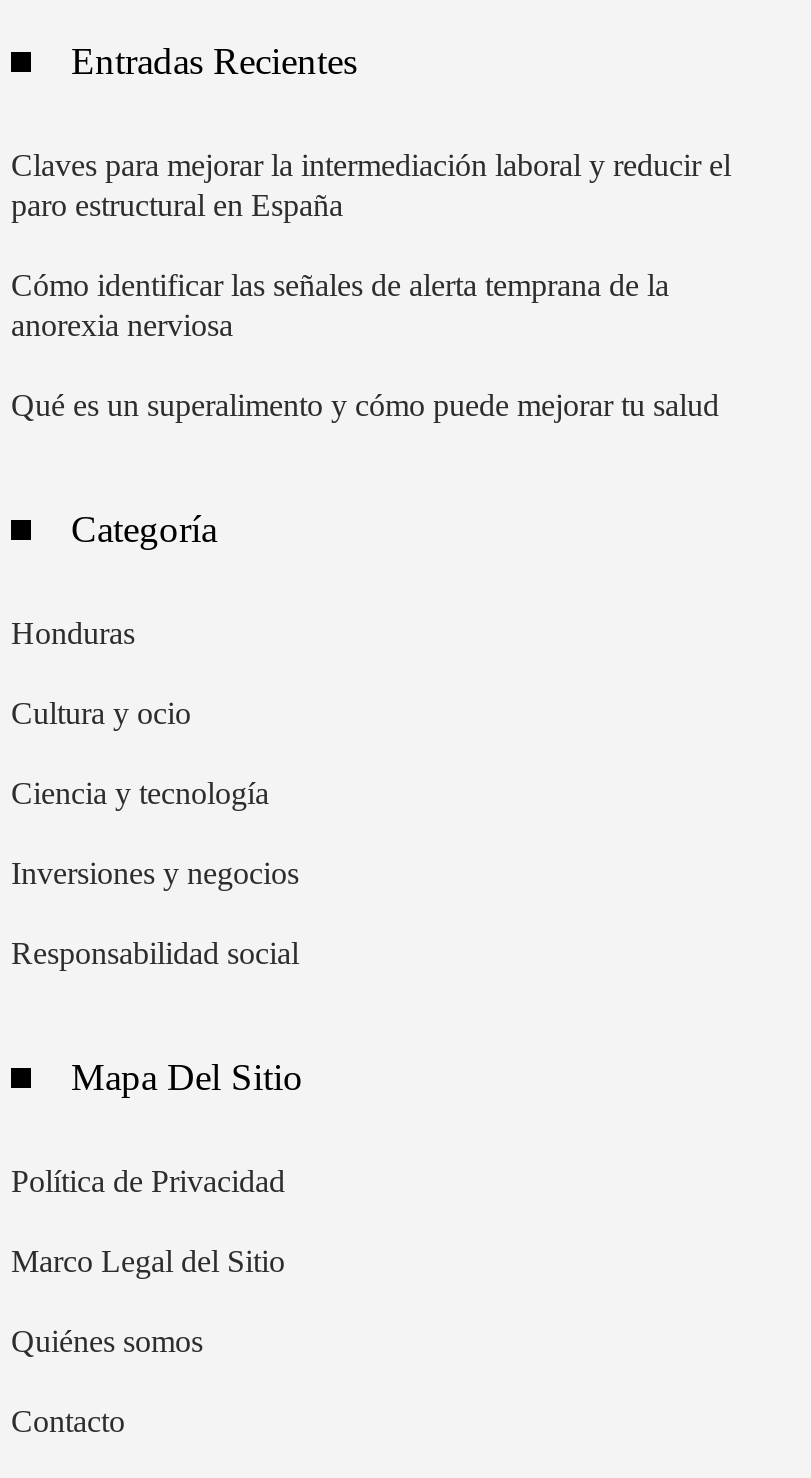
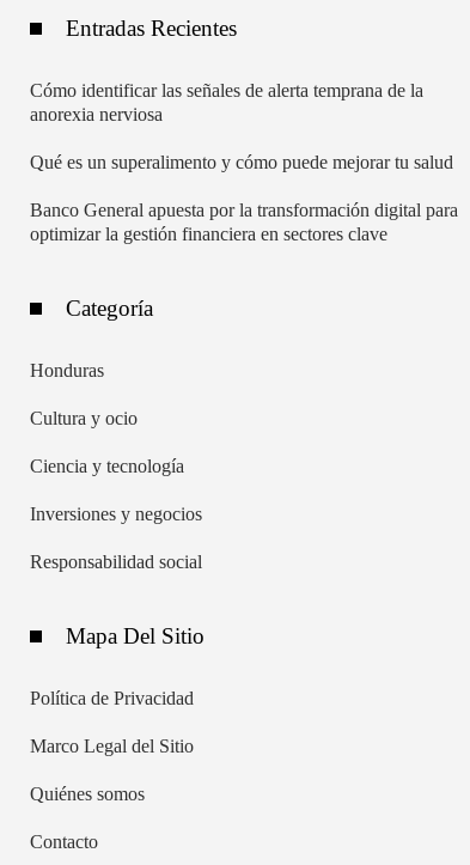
- Claves para mejorar la intermediación laboral y reducir el
- paro estructural en España

moved up: Cómo identificar las señales de alerta temprana de la | anorexia nerviosa | Qué es un superalimento y cómo puede mejorar tu salud

+ Banco General apuesta por la transformación digital para
+ optimizar la gestión financiera en sectores clave
